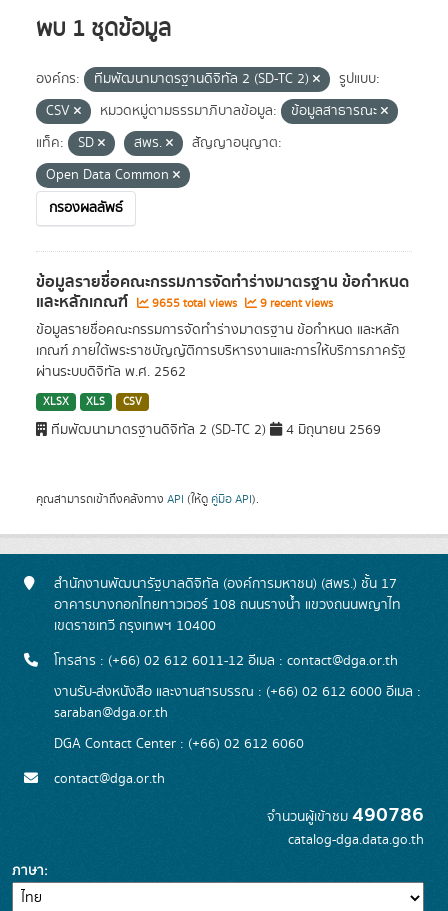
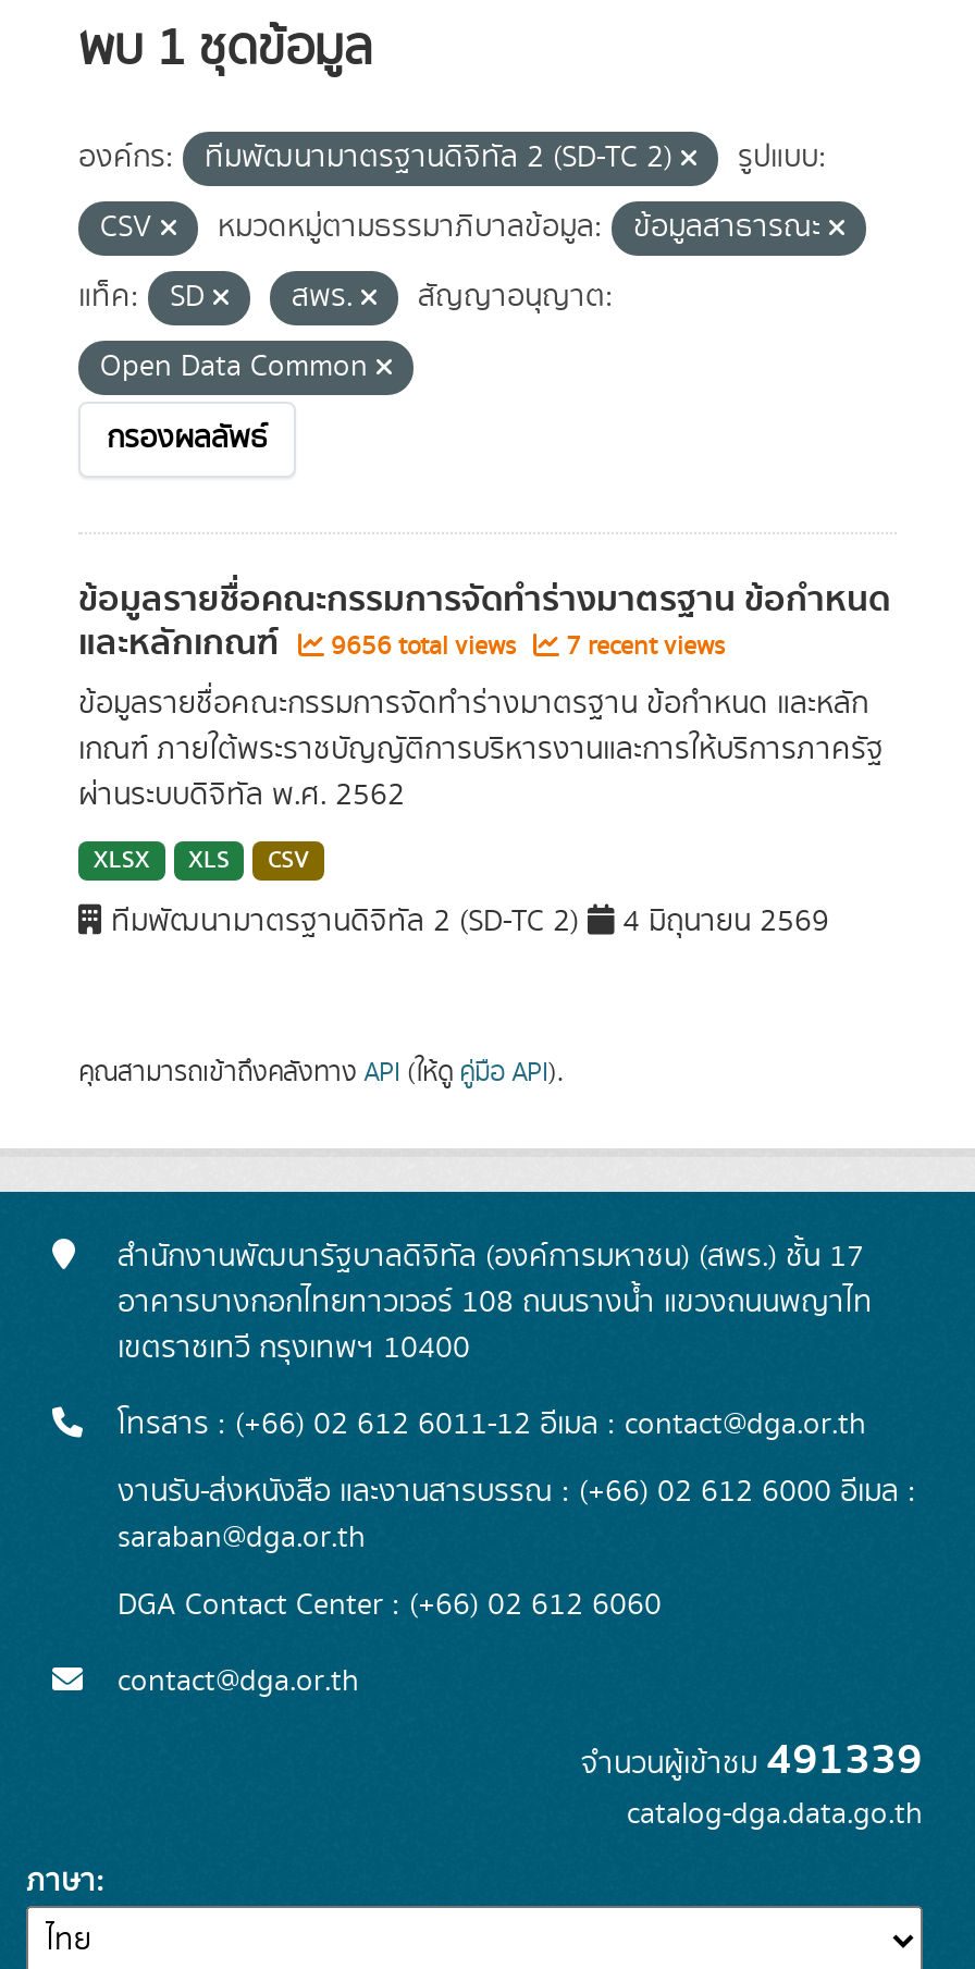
- 9655 total views
+ 9656 total views

- 9 recent views
+ 7 recent views

- จำนวนผู้เข้าชม490786
+ จำนวนผู้เข้าชม491339
